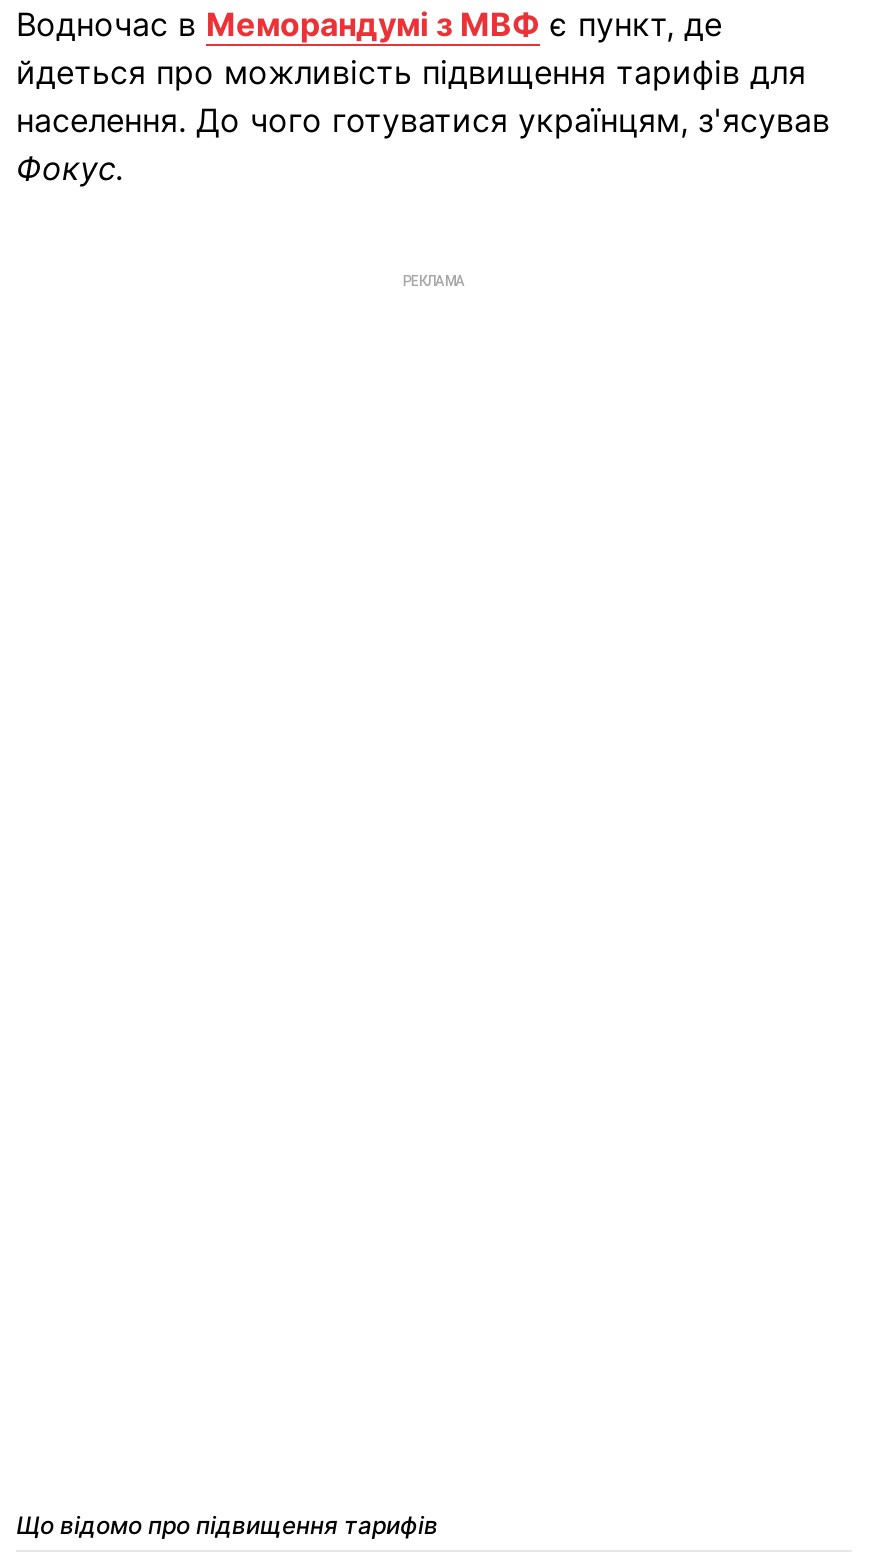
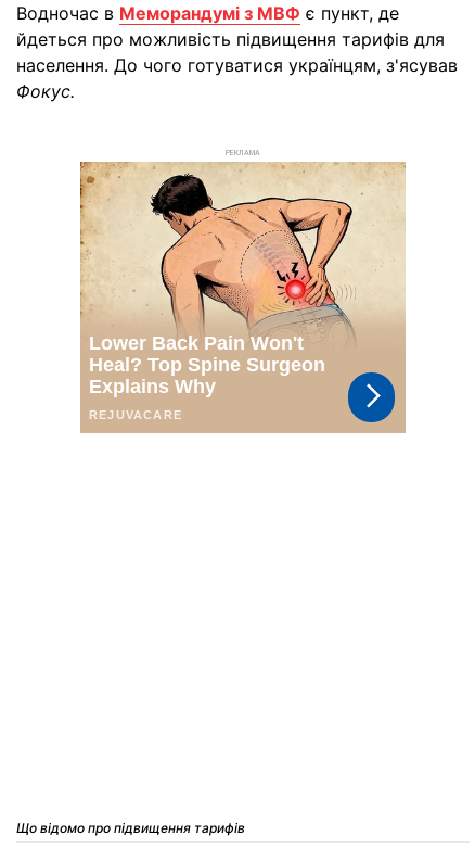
+ [image]
